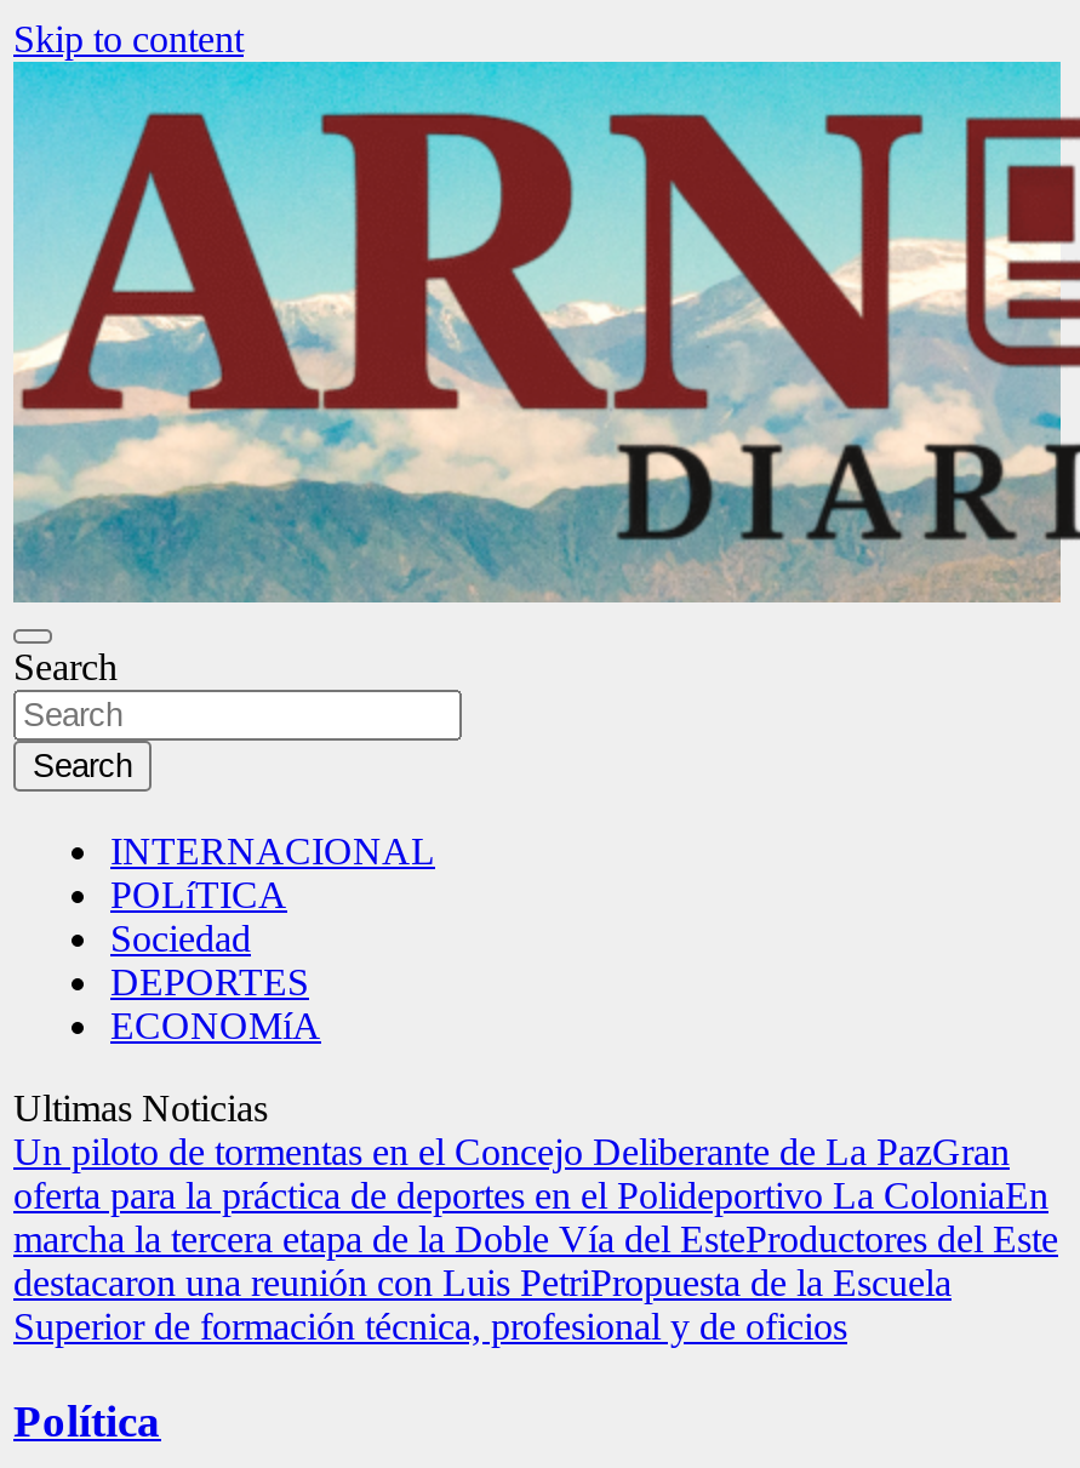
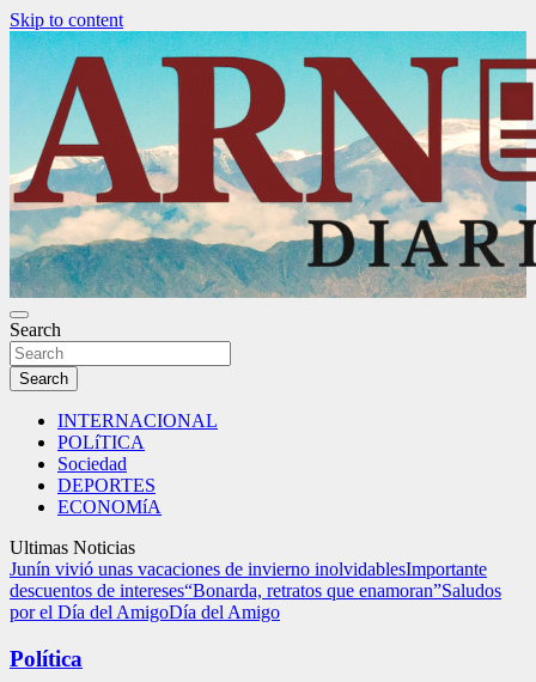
- Un piloto de tormentas en el Concejo Deliberante de La PazGran
- oferta para la práctica de deportes en el Polideportivo La ColoniaEn
- marcha la tercera etapa de la Doble Vía del EsteProductores del Este
- destacaron una reunión con Luis PetriPropuesta de la Escuela
- Superior de formación técnica, profesional y de oficios
+ Junín vivió unas vacaciones de invierno inolvidablesImportante
+ descuentos de intereses“Bonarda, retratos que enamoran”Saludos
+ por el Día del AmigoDía del Amigo
